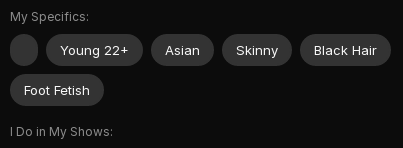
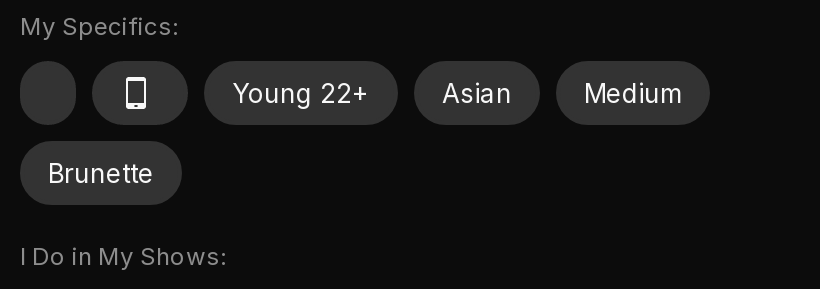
- Skinny
- Black Hair
+ Medium

- Foot Fetish
+ Brunette
